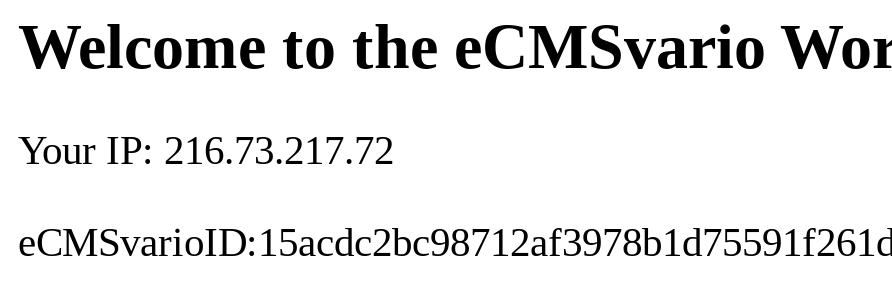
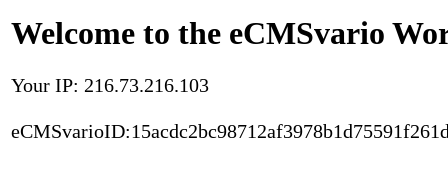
- Your IP: 216.73.217.72
+ Your IP: 216.73.216.103
